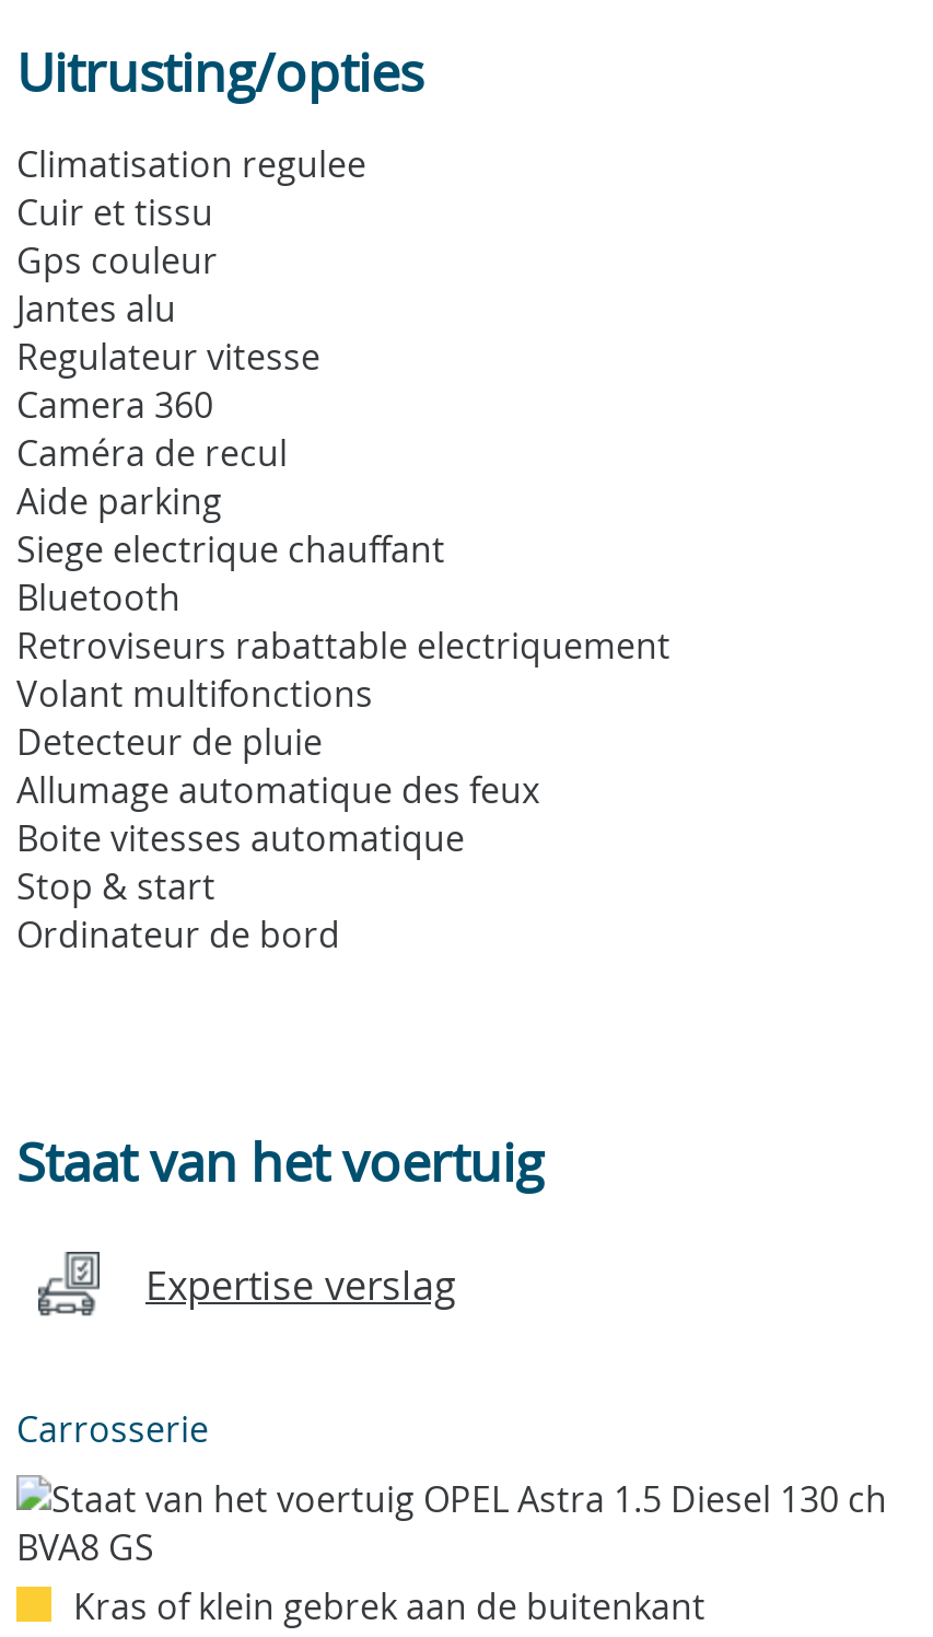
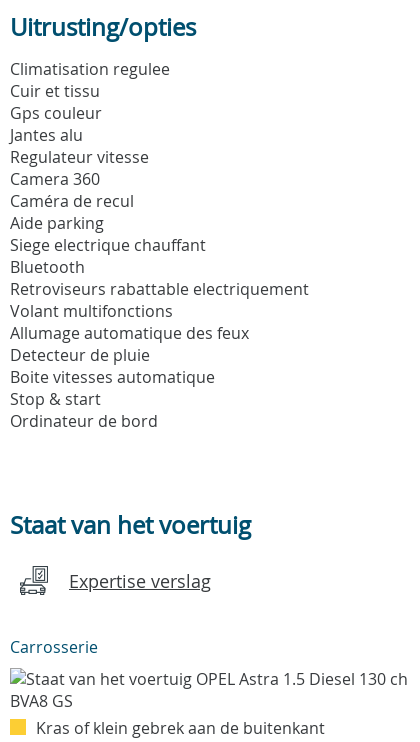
moved down: Detecteur de pluie

moved up: Allumage automatique des feux
